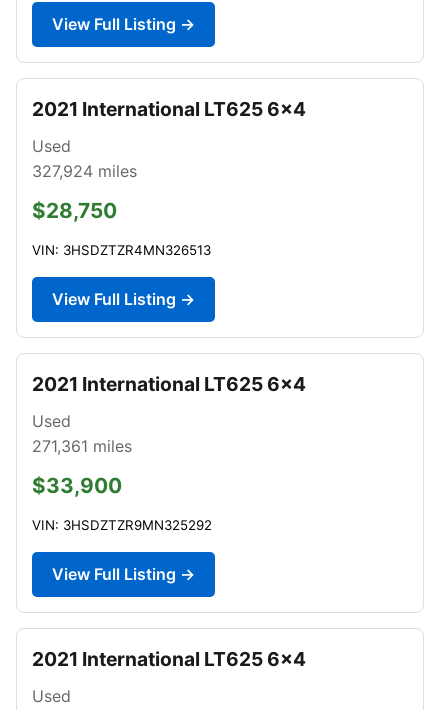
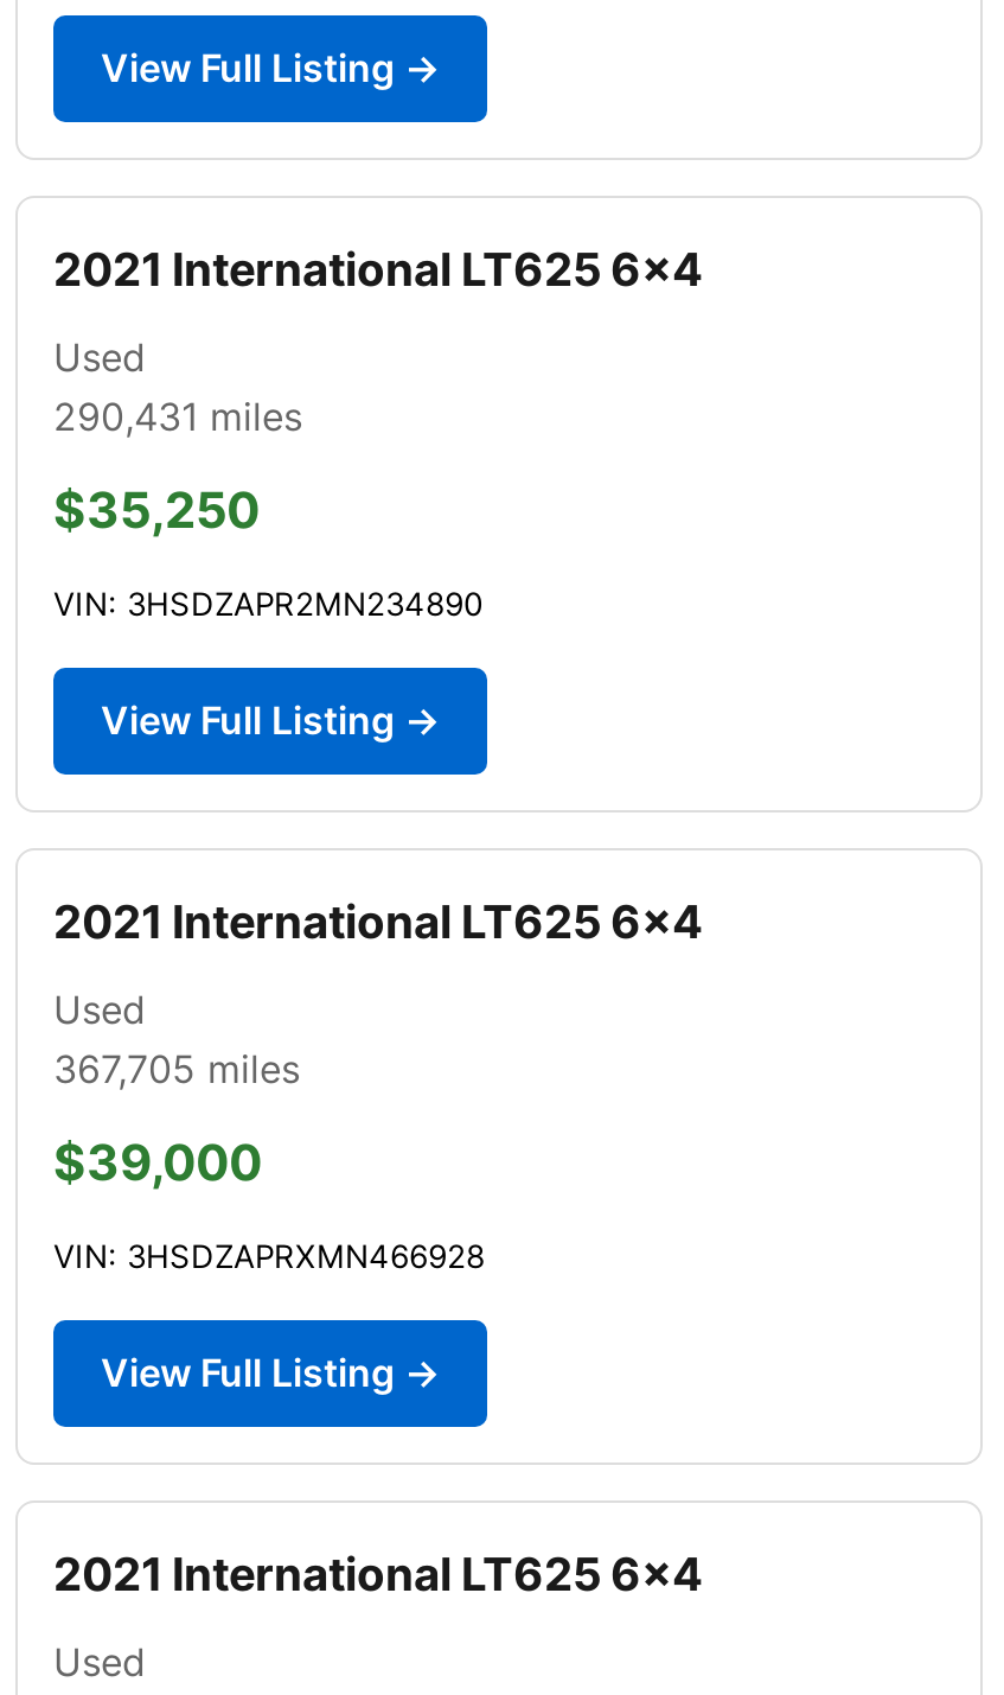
- 327,924 miles
+ 290,431 miles

- $28,750
+ $35,250

- VIN: 3HSDZTZR4MN326513
+ VIN: 3HSDZAPR2MN234890

- 271,361 miles
+ 367,705 miles

- $33,900
+ $39,000

- VIN: 3HSDZTZR9MN325292
+ VIN: 3HSDZAPRXMN466928
